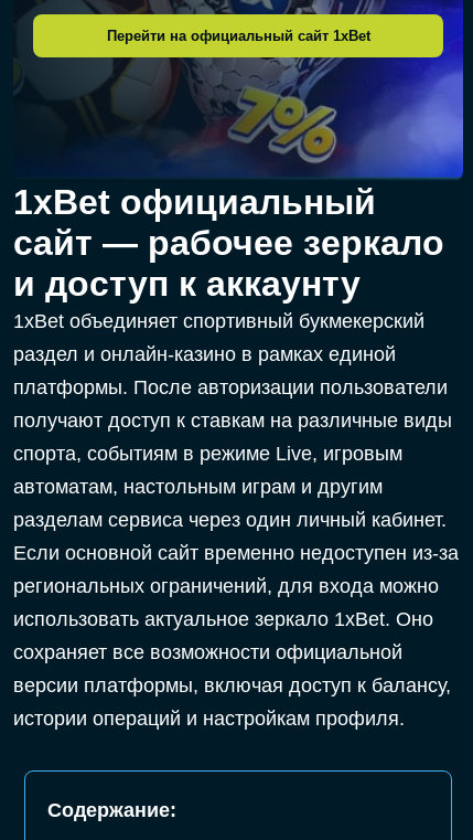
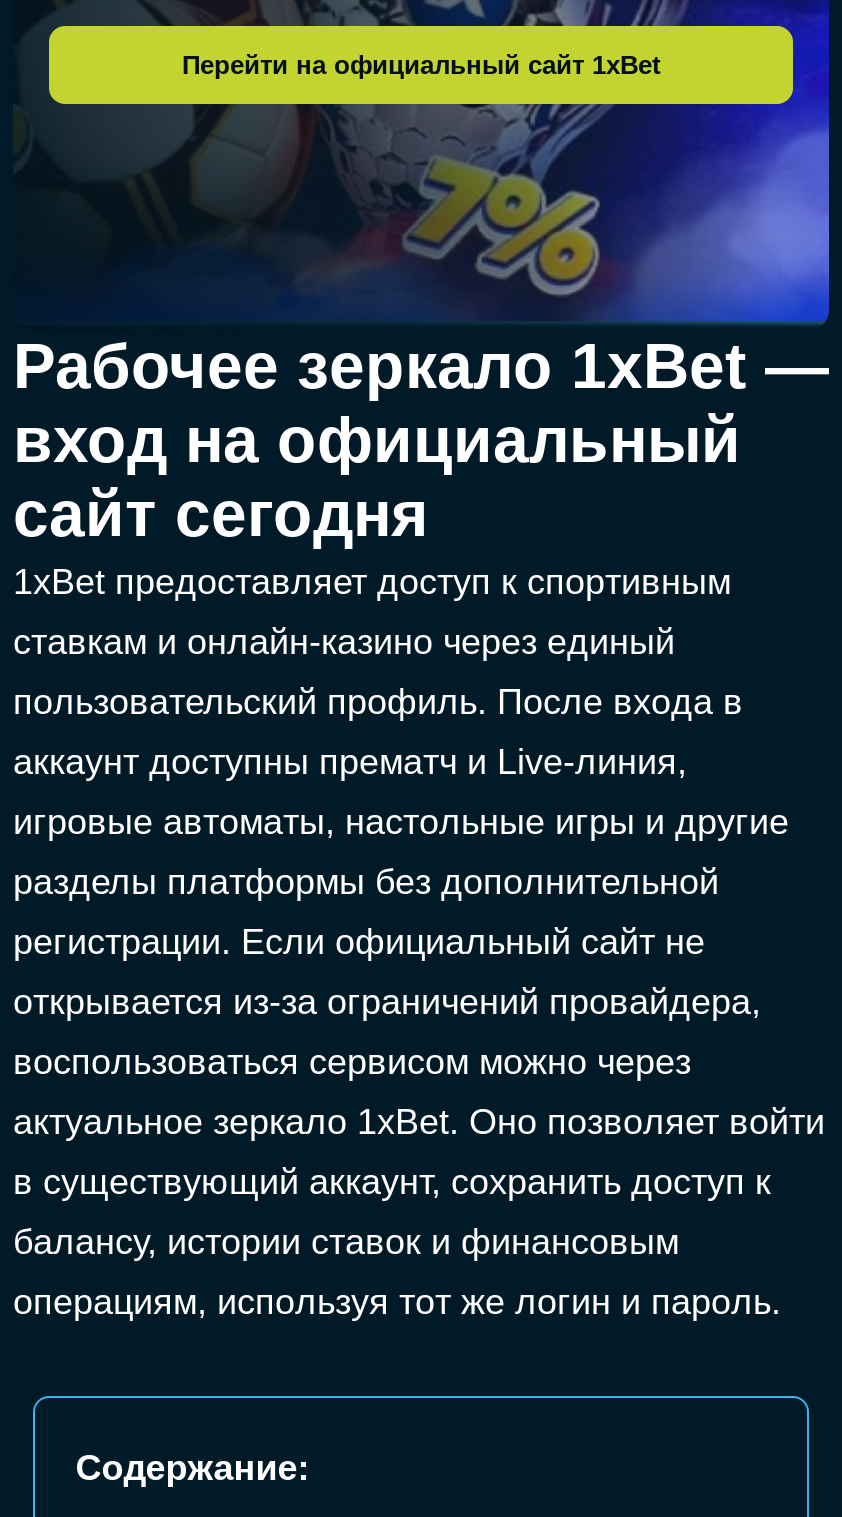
- 1xBet официальный
- сайт — рабочее зеркало
- и доступ к аккаунту
- 1xBet объединяет спортивный букмекерский
+ Рабочее зеркало 1xBet —
+ вход на официальный
+ сайт сегодня
+ 1xBet предоставляет доступ к спортивным

- раздел и онлайн-казино в рамках единой
+ ставкам и онлайн-казино через единый

- платформы. После авторизации пользователи
+ пользовательский профиль. После входа в

- получают доступ к ставкам на различные виды
+ аккаунт доступны прематч и Live-линия,

- спорта, событиям в режиме Live, игровым
+ игровые автоматы, настольные игры и другие

- автоматам, настольным играм и другим
+ разделы платформы без дополнительной

- разделам сервиса через один личный кабинет.
+ регистрации. Если официальный сайт не

- Если основной сайт временно недоступен из-за
+ открывается из-за ограничений провайдера,

- региональных ограничений, для входа можно
+ воспользоваться сервисом можно через

- использовать актуальное зеркало 1xBet. Оно
+ актуальное зеркало 1xBet. Оно позволяет войти

- сохраняет все возможности официальной
+ в существующий аккаунт, сохранить доступ к

- версии платформы, включая доступ к балансу,
+ балансу, истории ставок и финансовым

- истории операций и настройкам профиля.
+ операциям, используя тот же логин и пароль.
